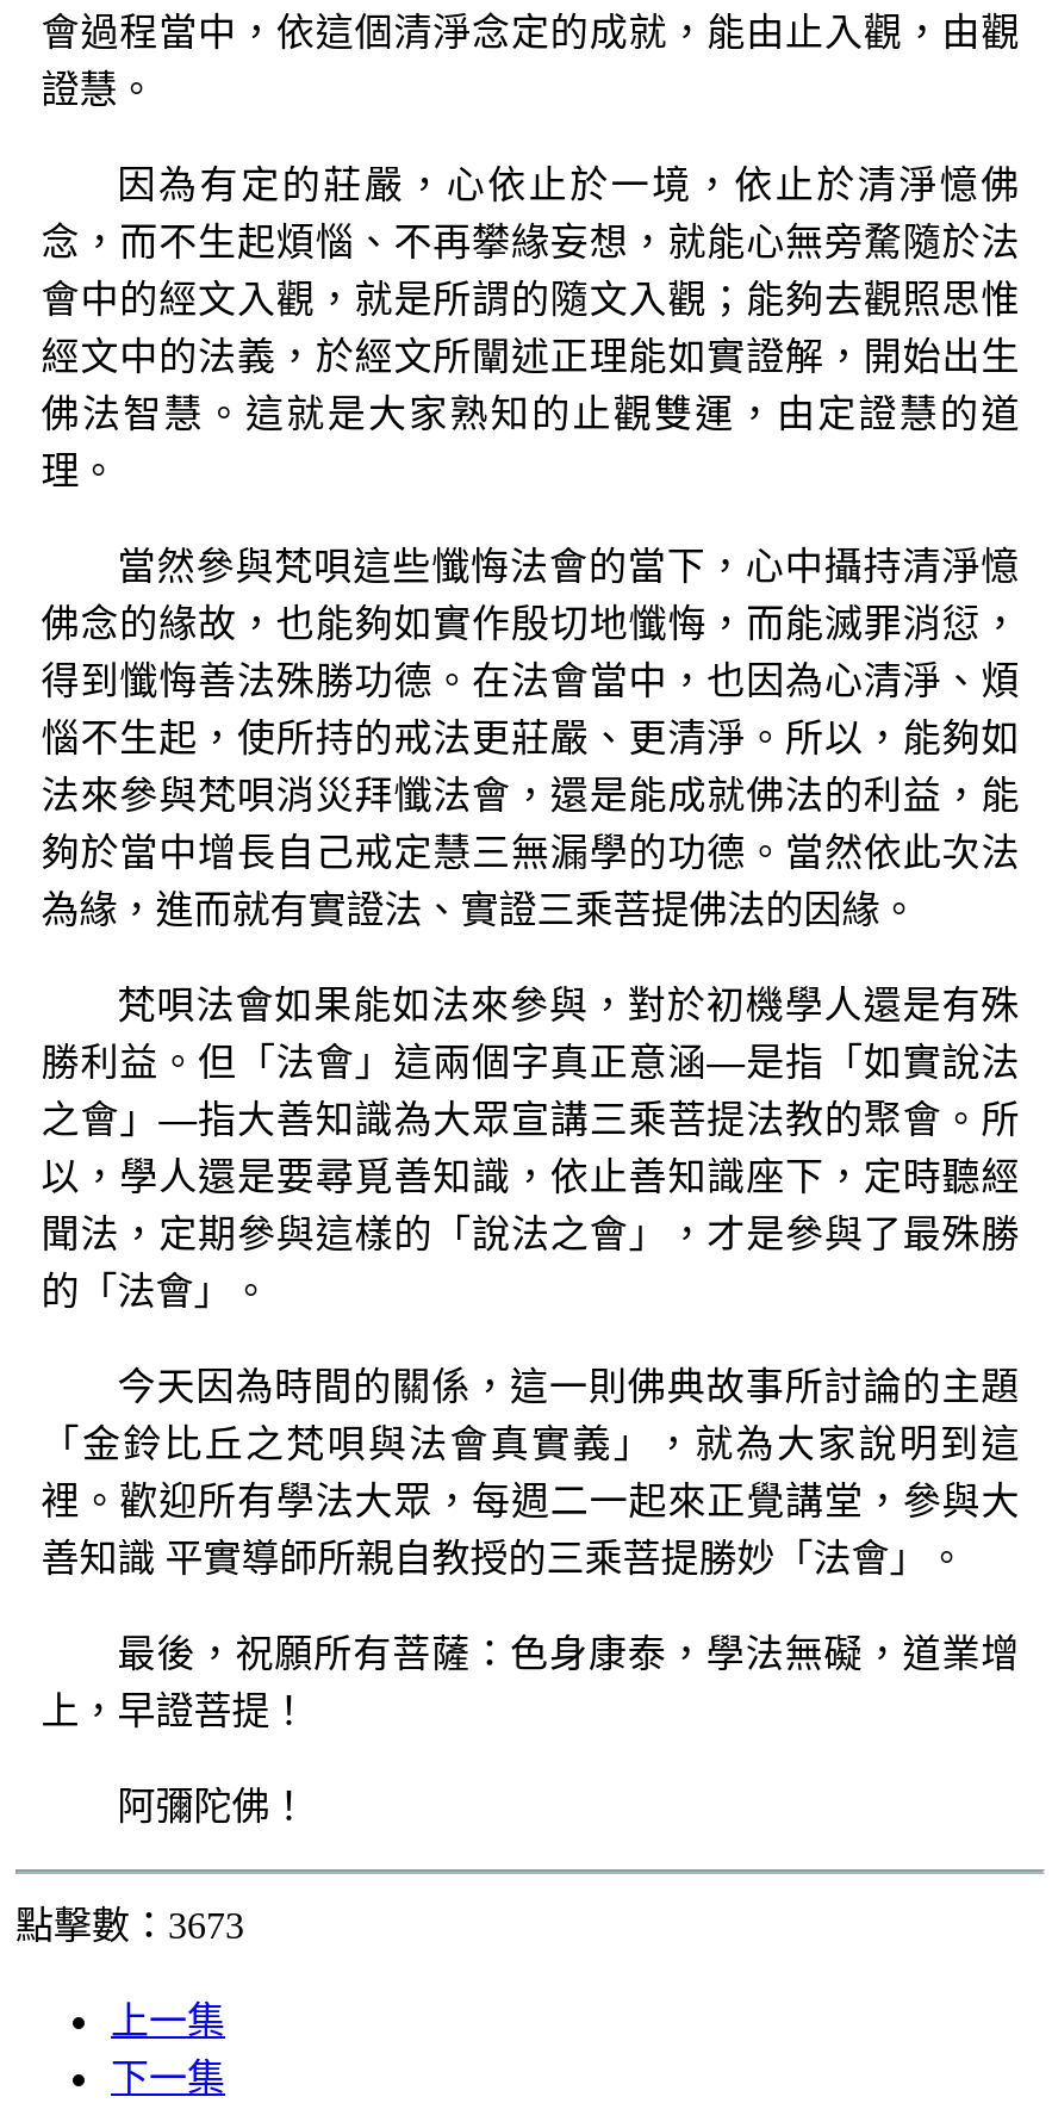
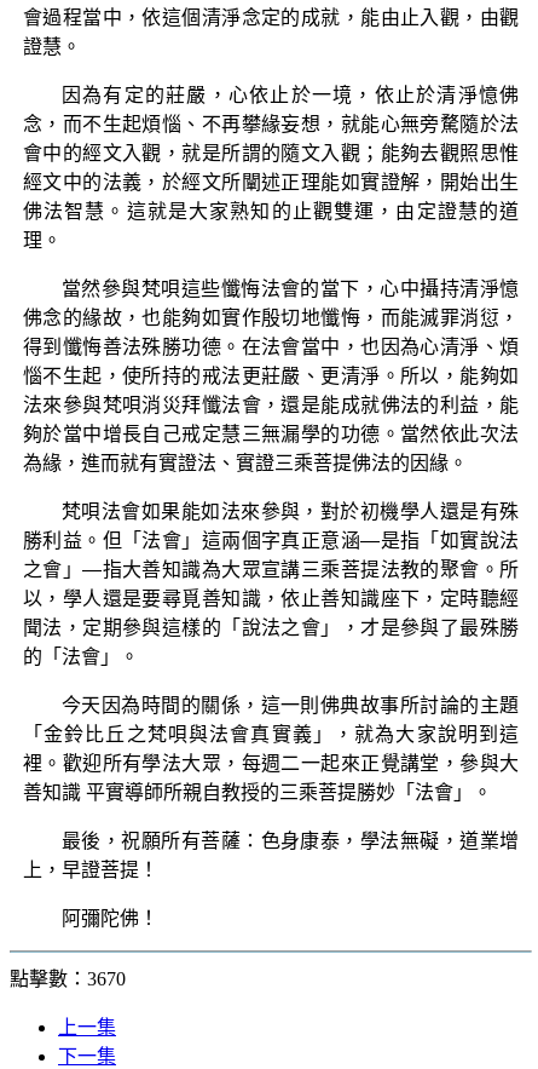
- 點擊數：3673
+ 點擊數：3670
